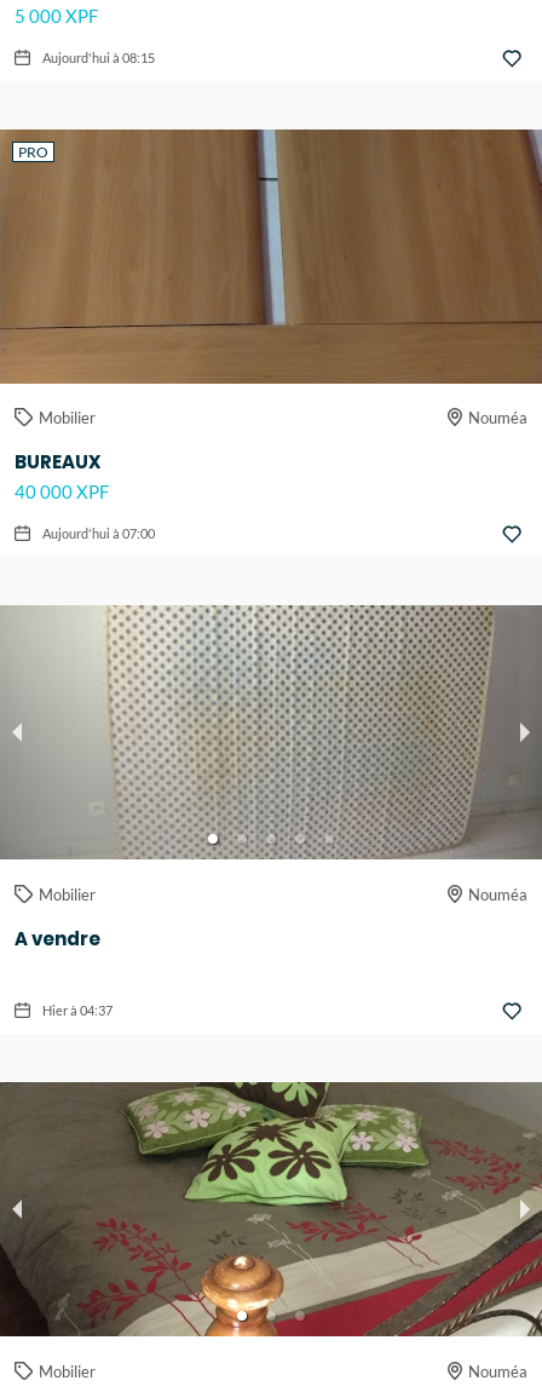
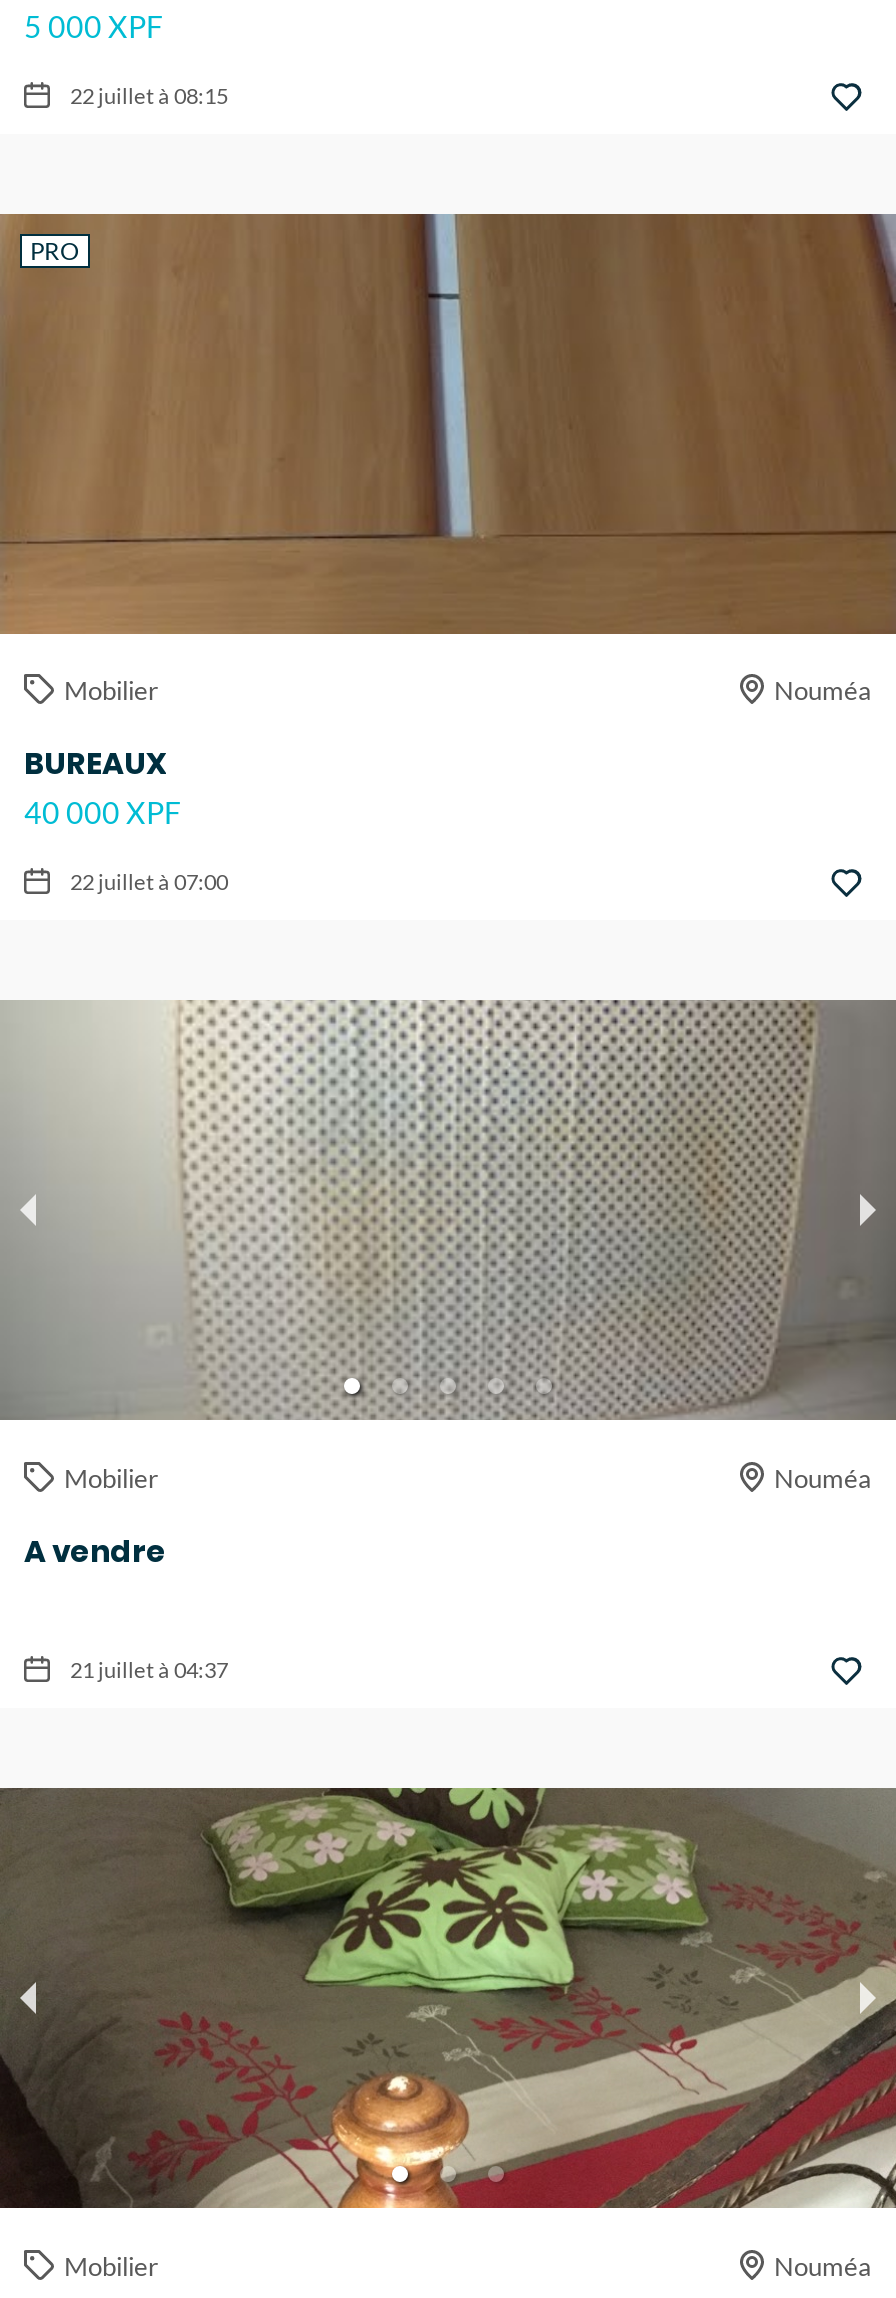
- Aujourd'hui à 08:15
+ 22 juillet à 08:15

- Aujourd'hui à 07:00
+ 22 juillet à 07:00

- Hier à 04:37
+ 21 juillet à 04:37
